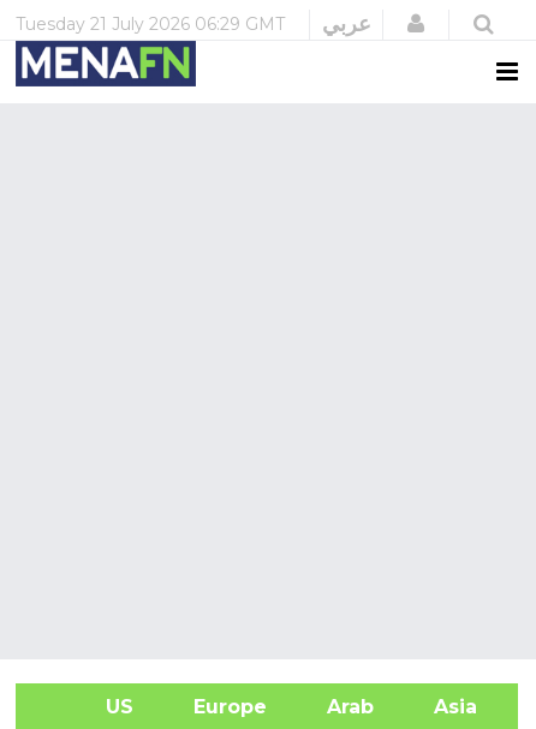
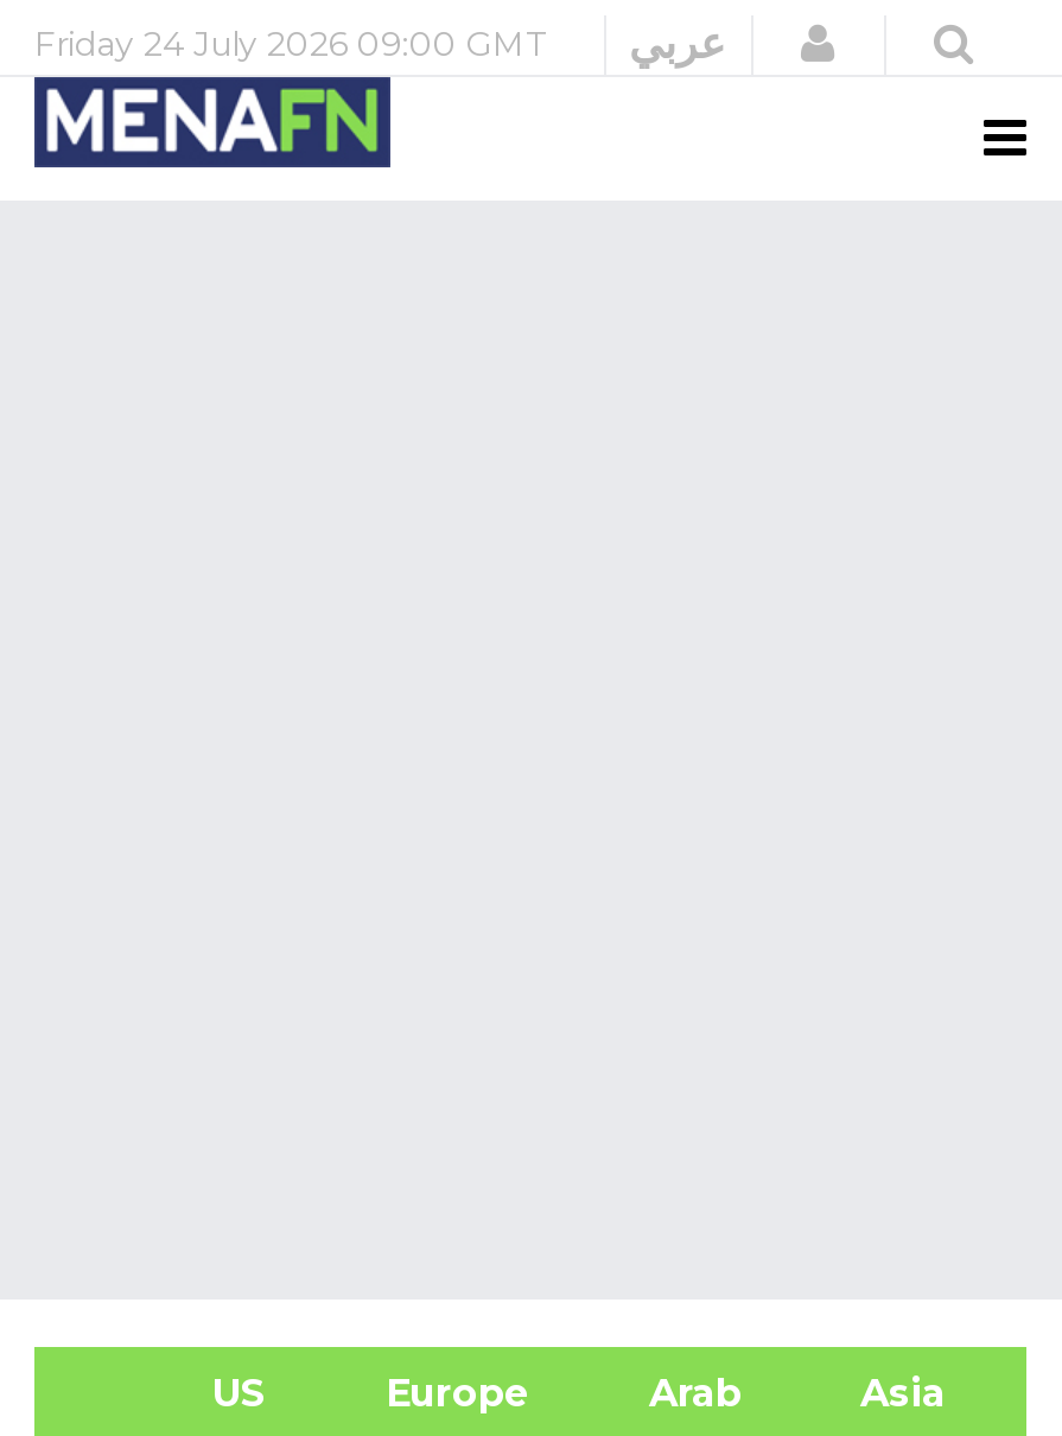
- Tuesday 21 July 2026 06:29 GMT
+ Friday 24 July 2026 09:00 GMT
